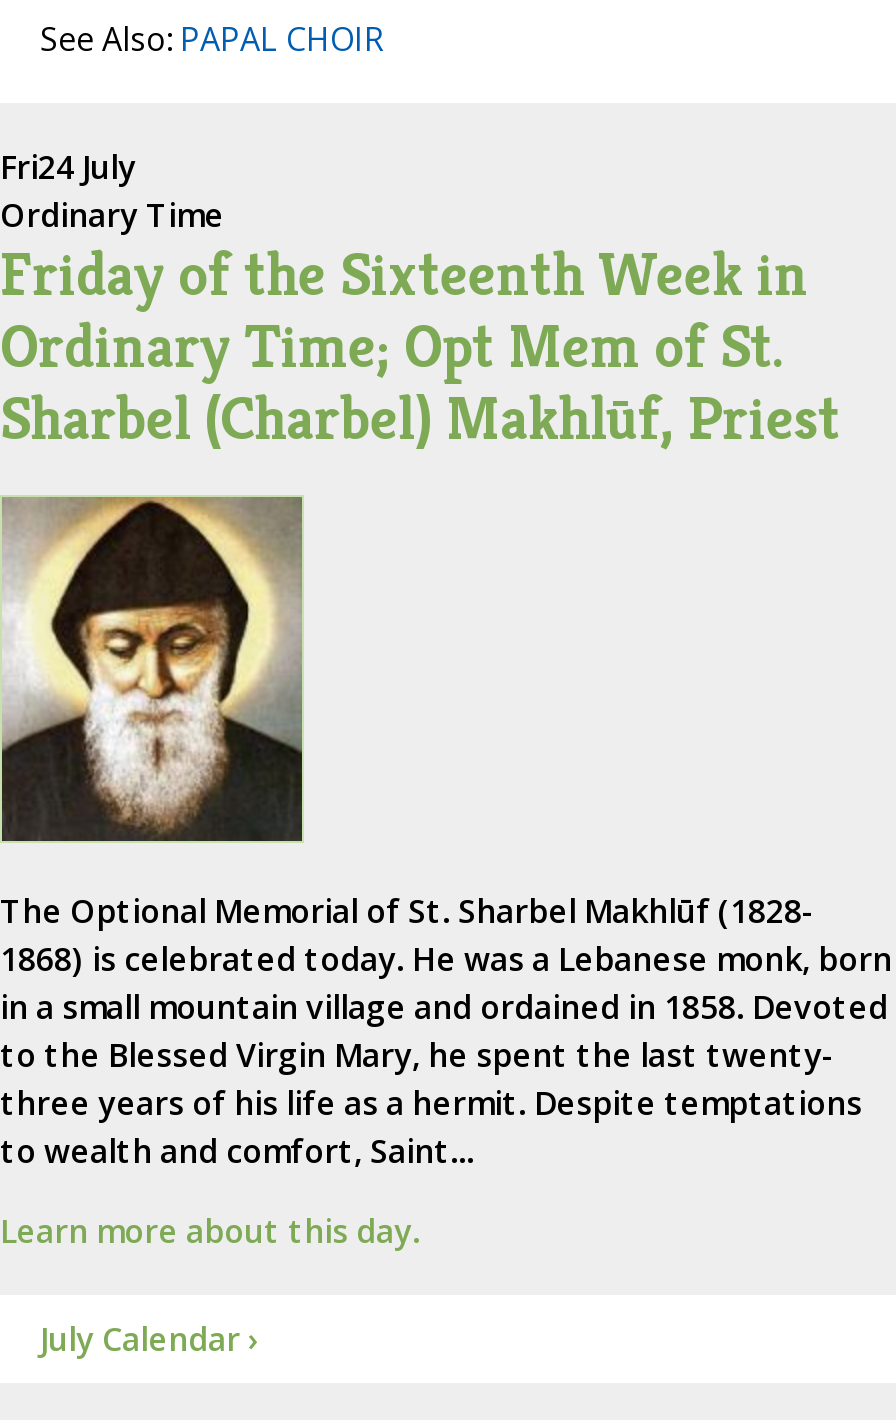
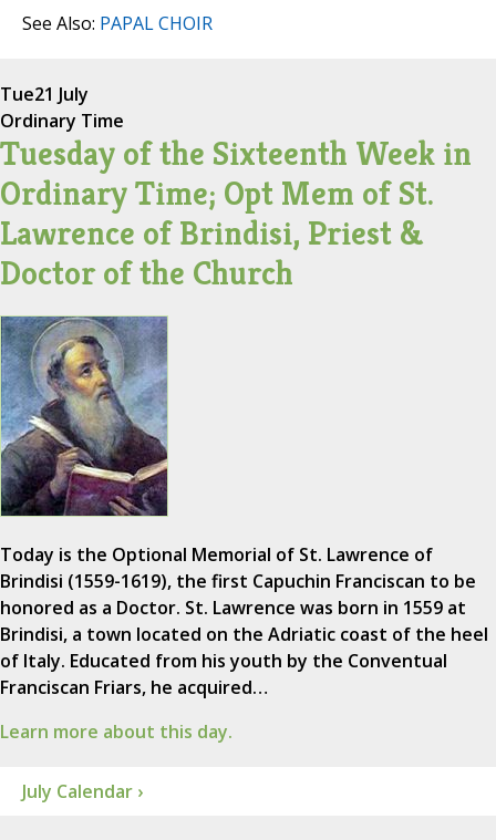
- Fri24 July
+ Tue21 July

- Friday of the Sixteenth Week in
+ Tuesday of the Sixteenth Week in

- Sharbel (Charbel) Makhlūf, Priest
+ Lawrence of Brindisi, Priest &
+ Doctor of the Church

- [image]
+ [image]

- The Optional Memorial of St. Sharbel Makhlūf (1828-
- 1868) is celebrated today. He was a Lebanese monk, born
- in a small mountain village and ordained in 1858. Devoted
- to the Blessed Virgin Mary, he spent the last twenty-
- three years of his life as a hermit. Despite temptations
- to wealth and comfort, Saint…
+ Today is the Optional Memorial of St. Lawrence of
+ Brindisi (1559-1619), the first Capuchin Franciscan to be
+ honored as a Doctor. St. Lawrence was born in 1559 at
+ Brindisi, a town located on the Adriatic coast of the heel
+ of Italy. Educated from his youth by the Conventual
+ Franciscan Friars, he acquired…
